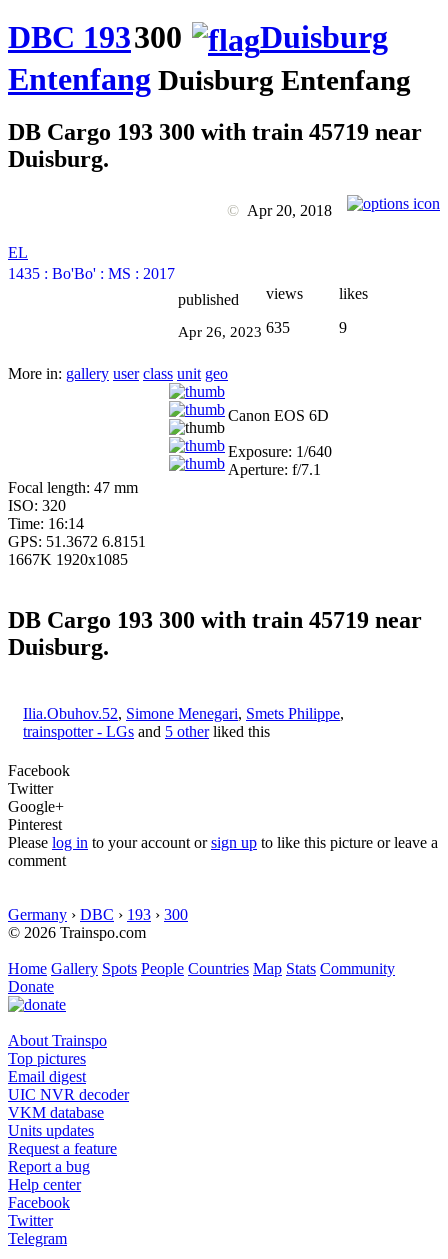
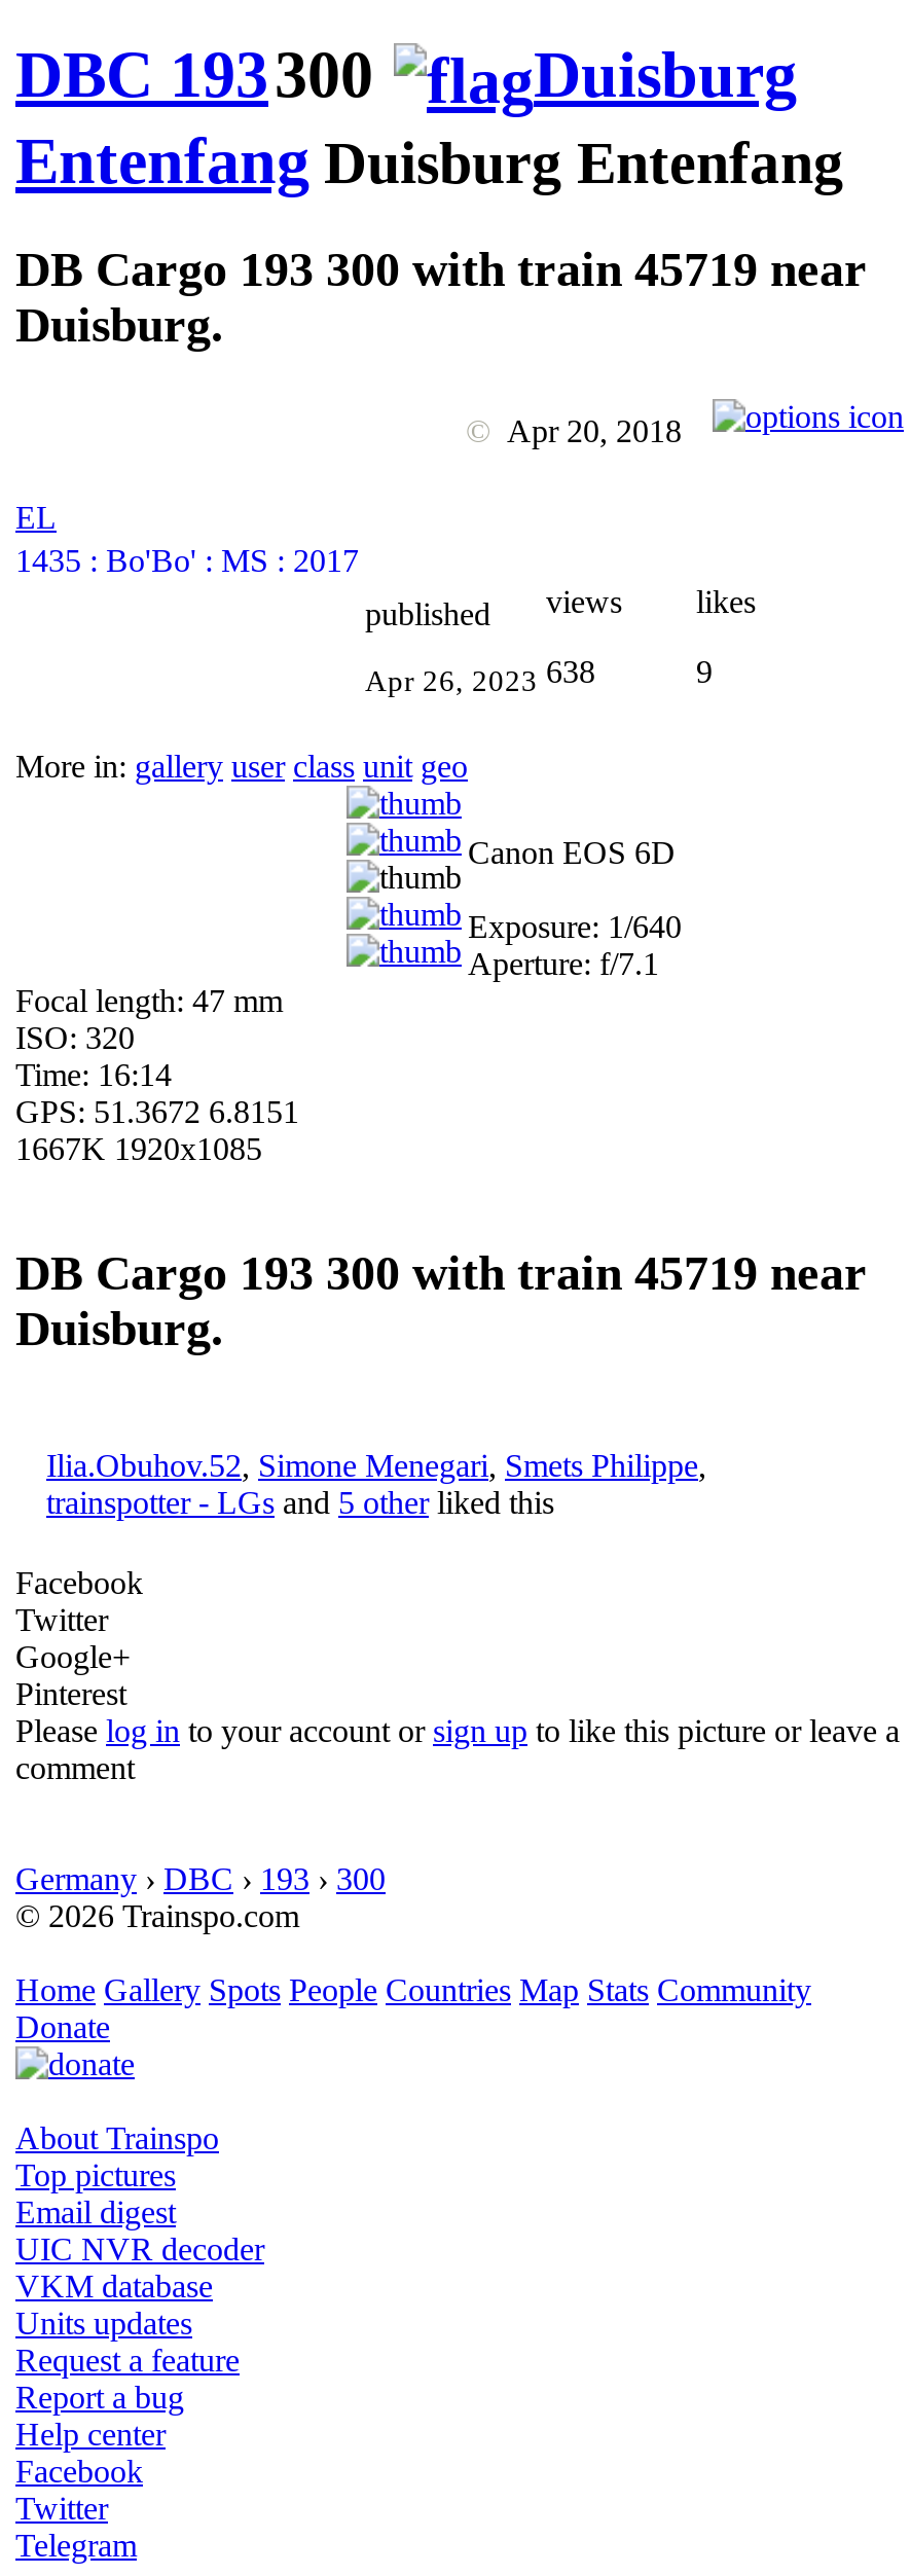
- Apr 26, 2023 635
+ Apr 26, 2023 638
